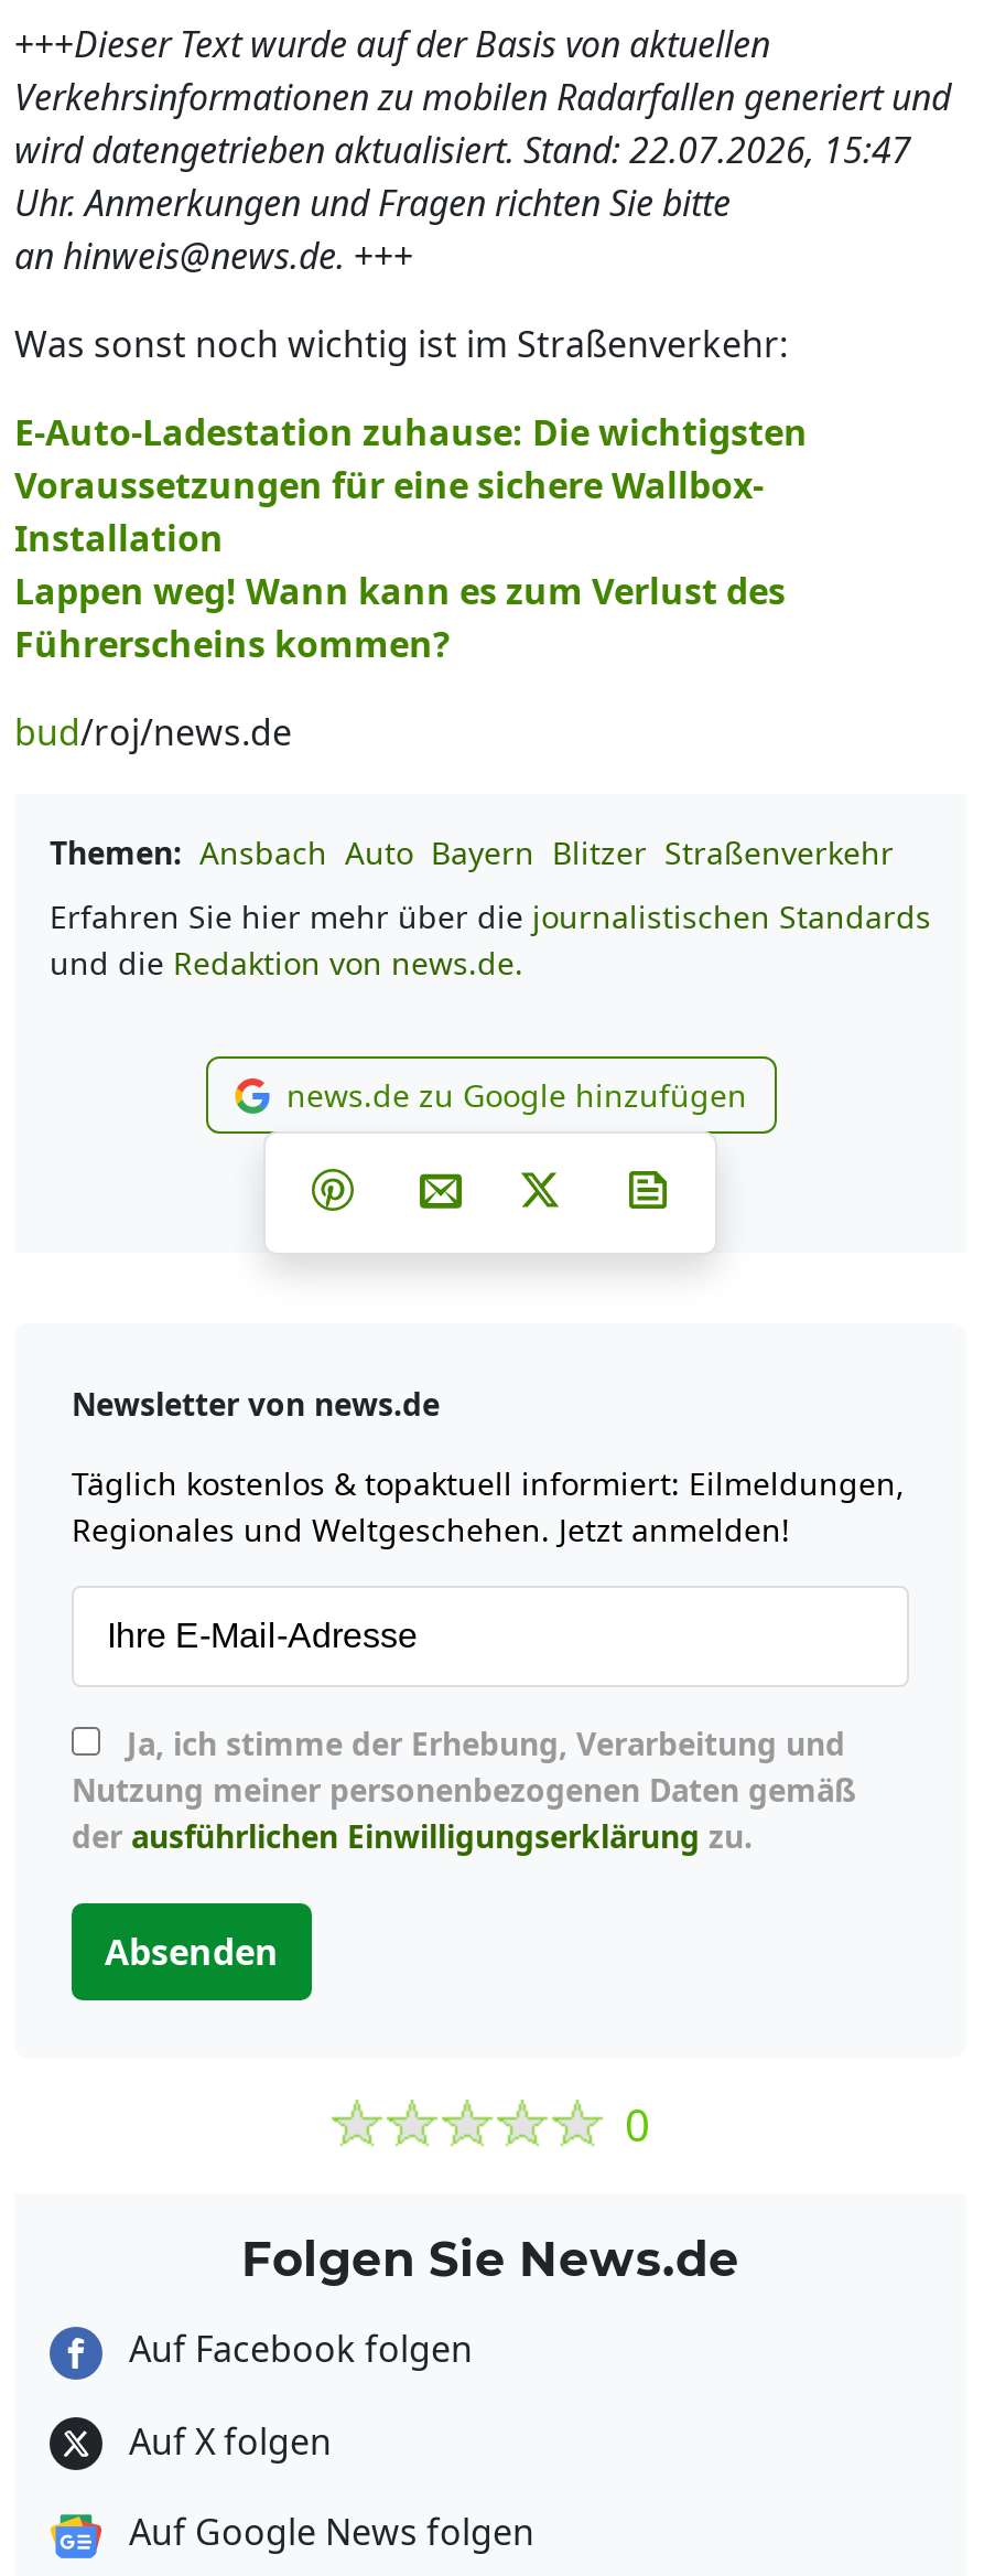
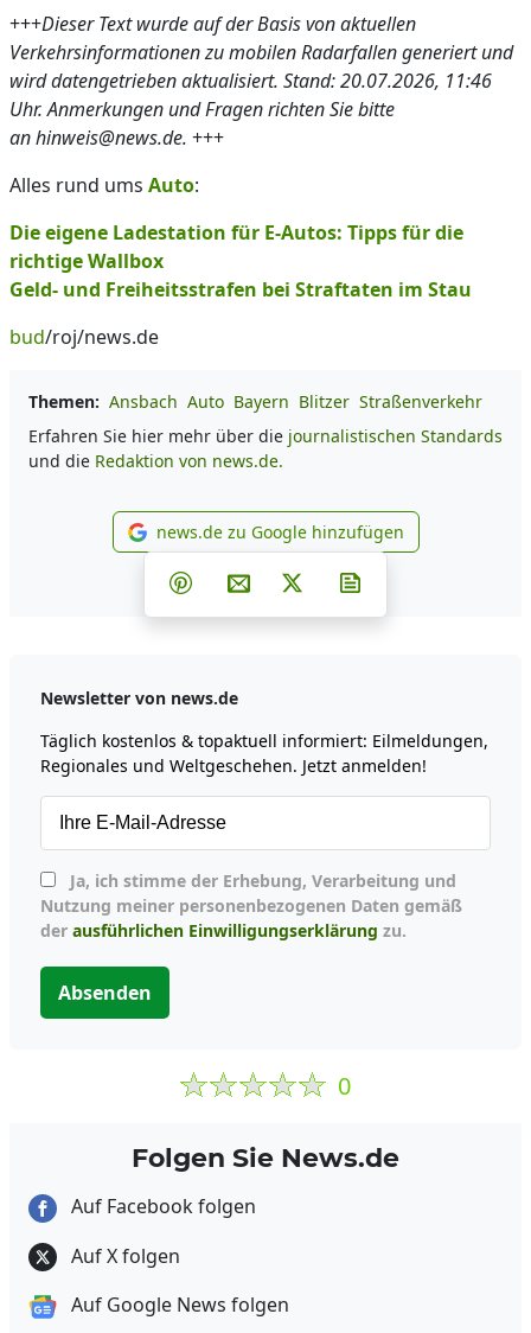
- wird datengetrieben aktualisiert. Stand: 22.07.2026, 15:47
+ wird datengetrieben aktualisiert. Stand: 20.07.2026, 11:46

- Was sonst noch wichtig ist im Straßenverkehr:
+ Alles rund ums Auto:

- E-Auto-Ladestation zuhause: Die wichtigsten
- Voraussetzungen für eine sichere Wallbox-
- Installation
- Lappen weg! Wann kann es zum Verlust des
- Führerscheins kommen?
+ Die eigene Ladestation für E-Autos: Tipps für die
+ richtige Wallbox
+ Geld- und Freiheitsstrafen bei Straftaten im Stau
